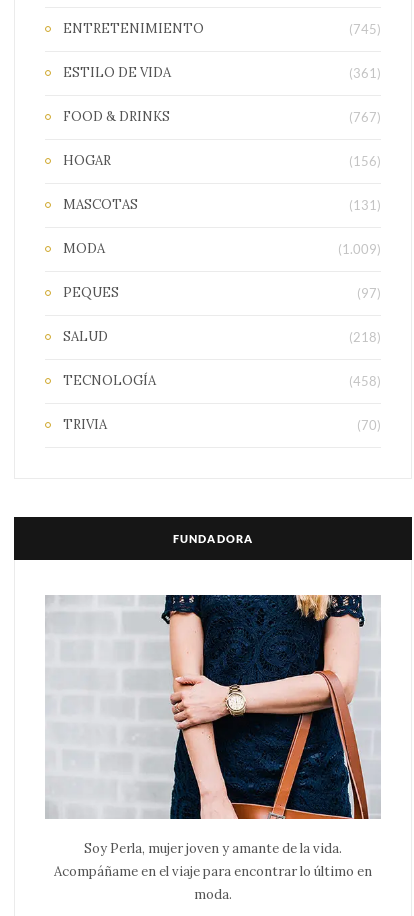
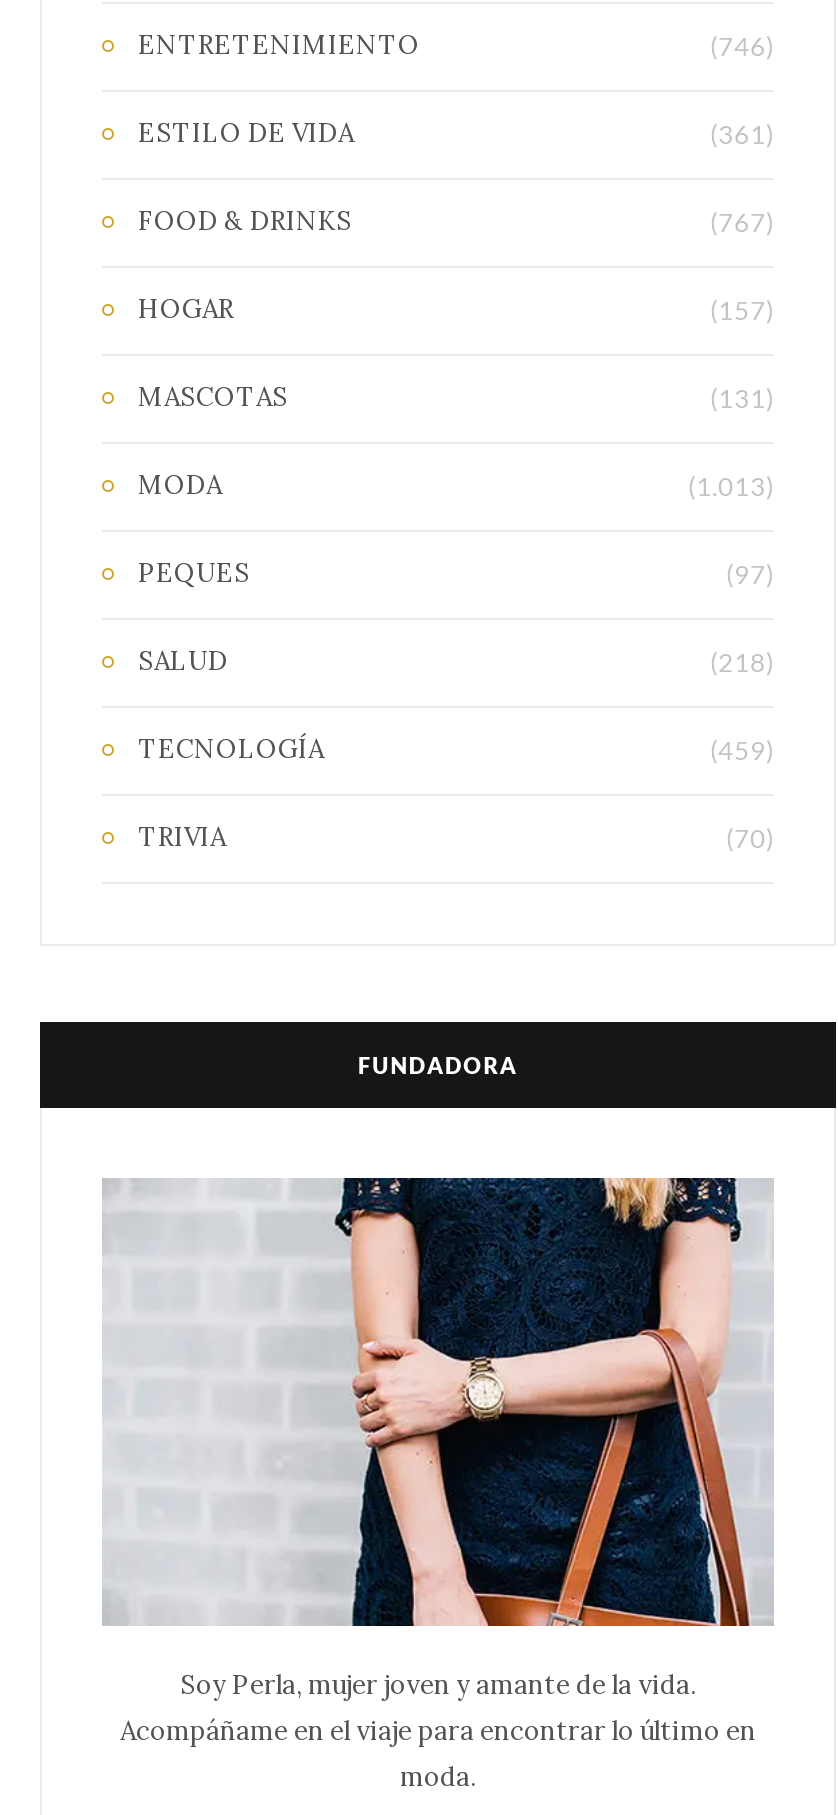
- (745)
+ (746)

- (156)
+ (157)

- (1.009)
+ (1.013)

- (458)
+ (459)
